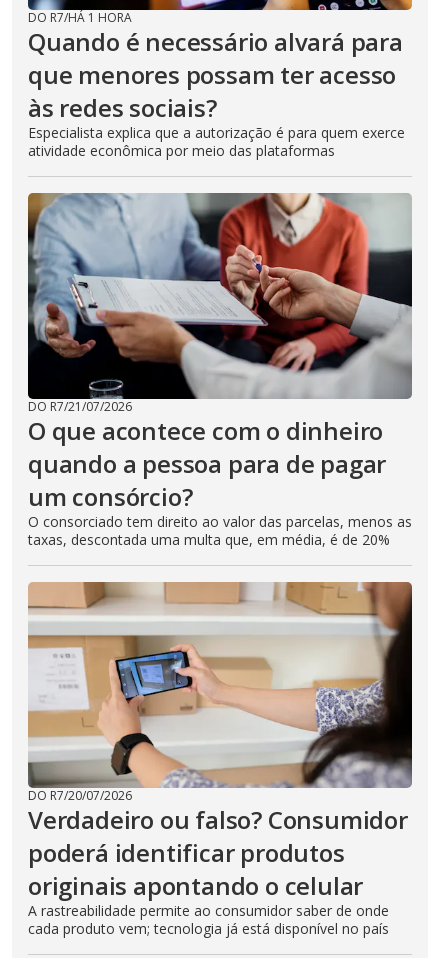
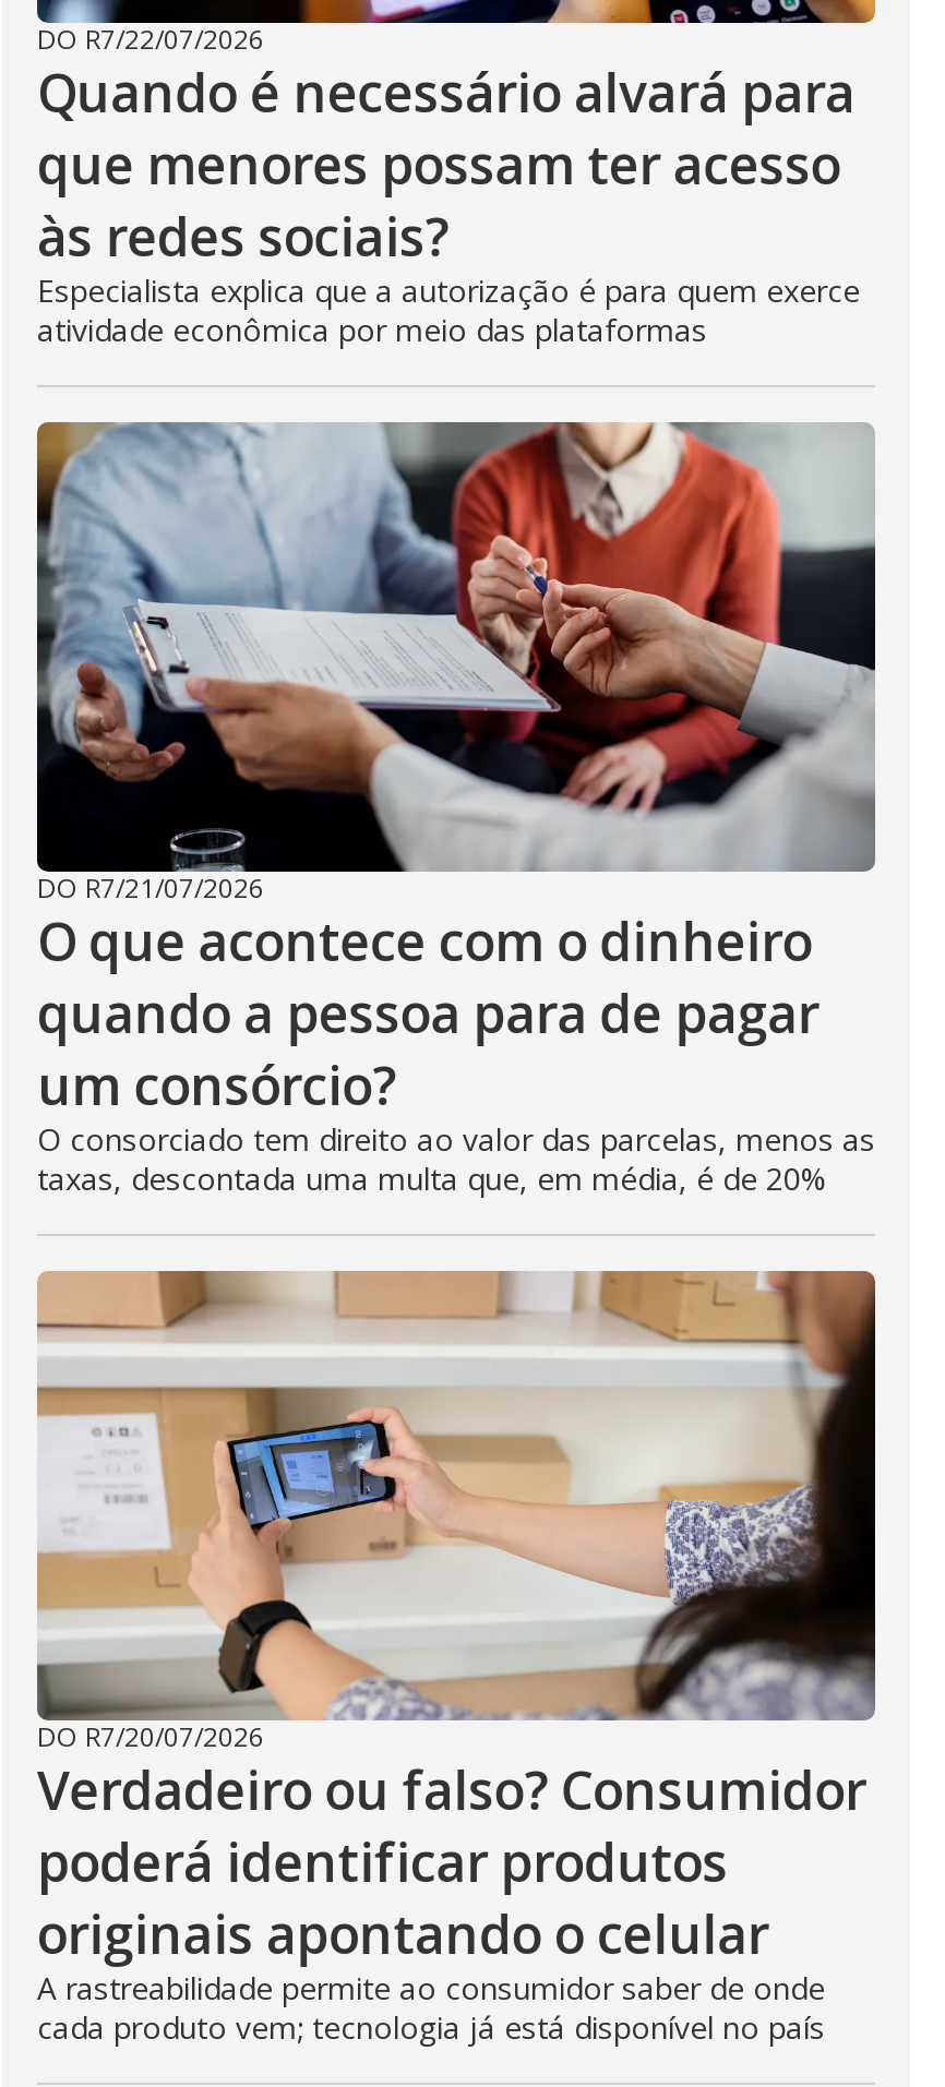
- DO R7/HÁ 1 HORA
+ DO R7/22/07/2026
